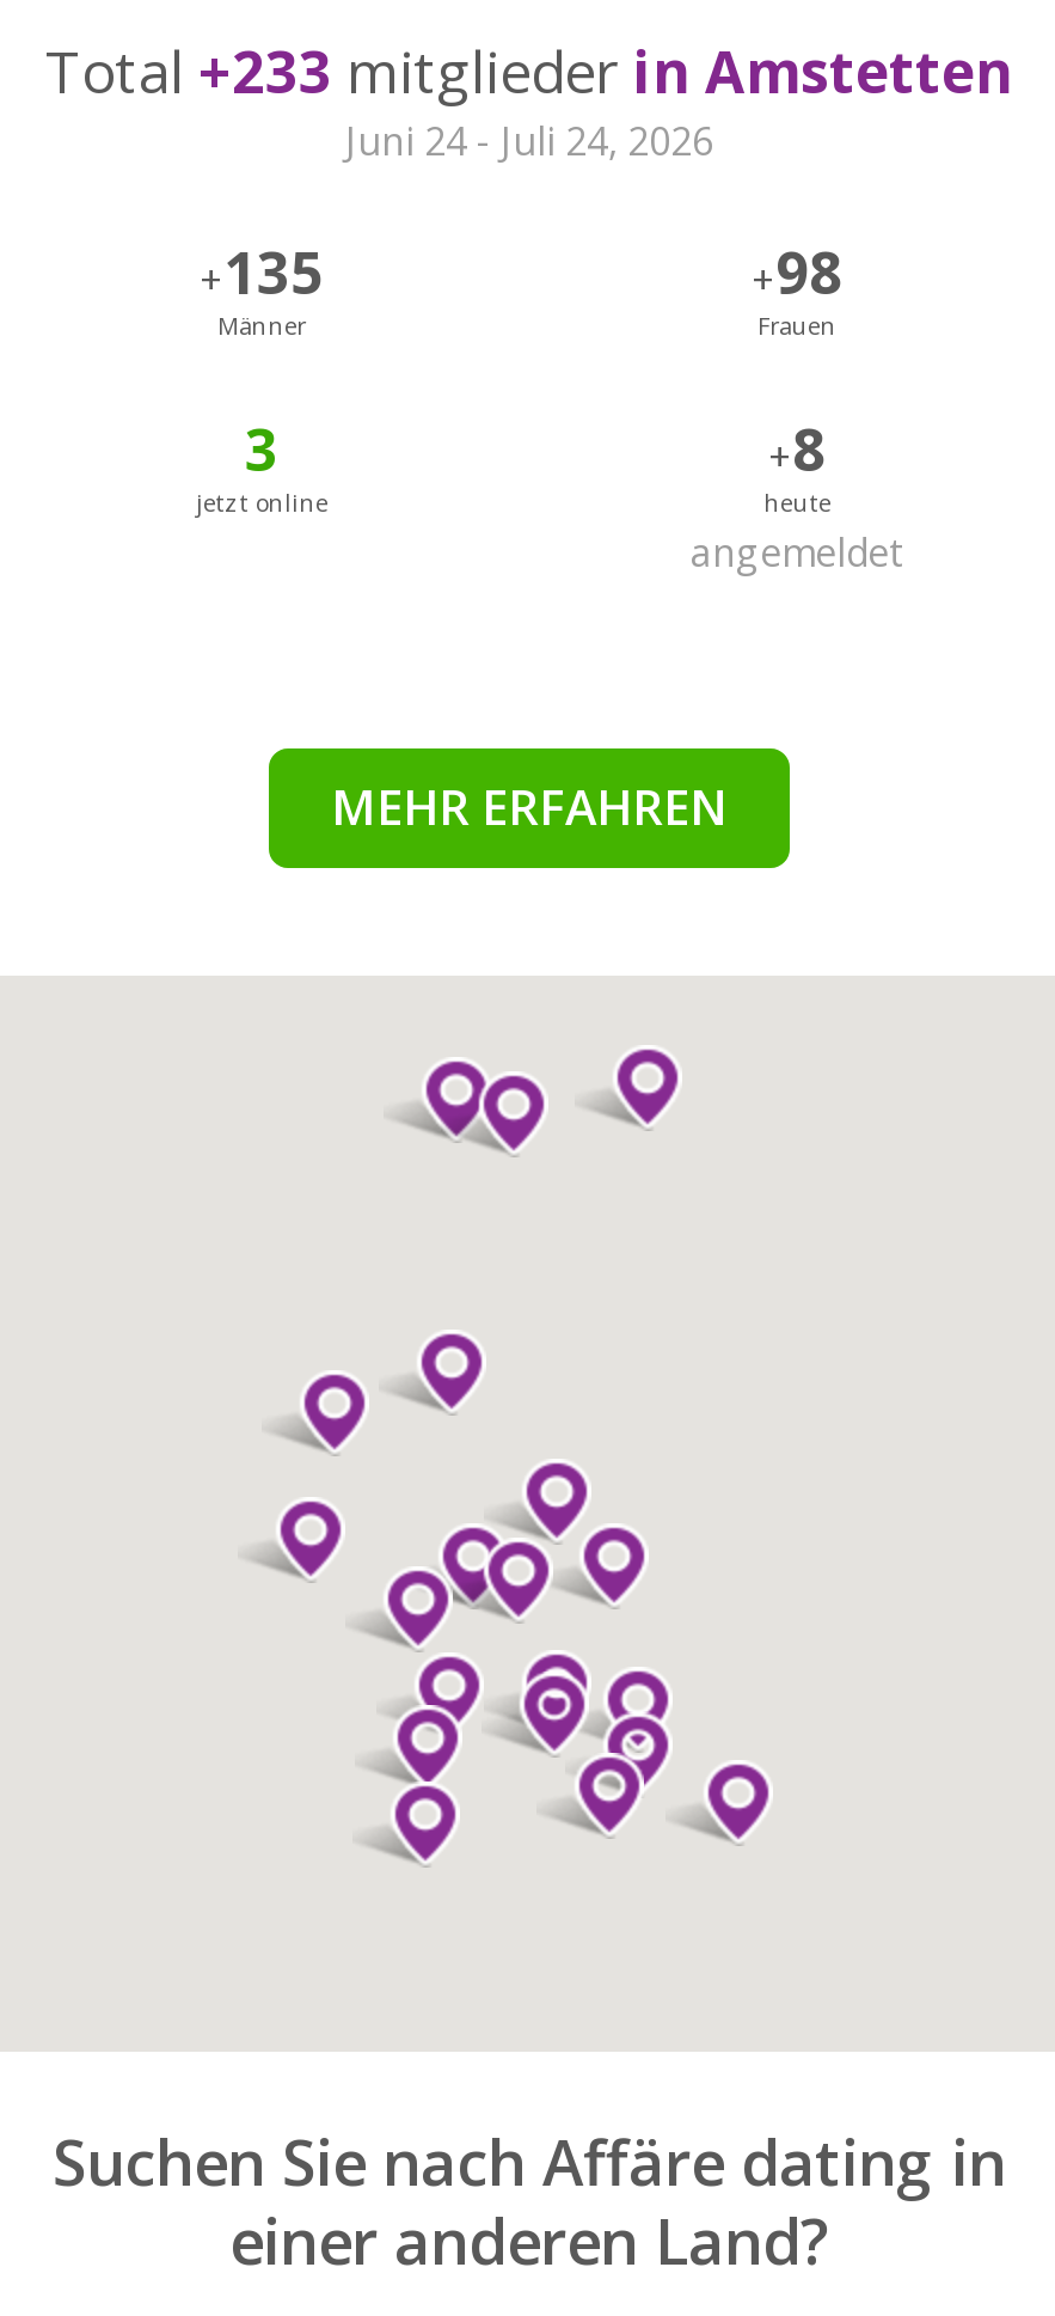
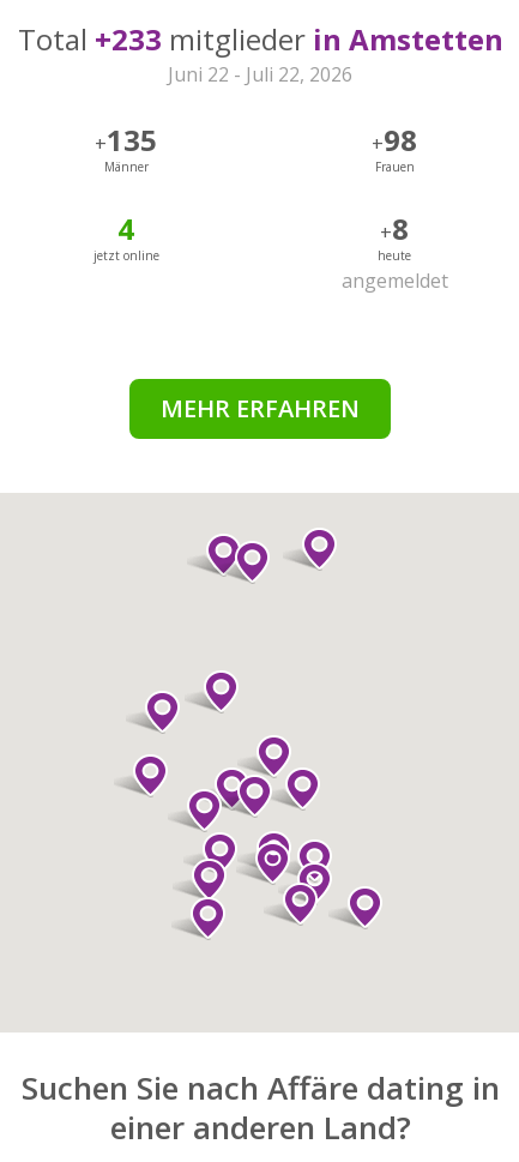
- Juni 24 - Juli 24, 2026
+ Juni 22 - Juli 22, 2026

- 3
+ 4
